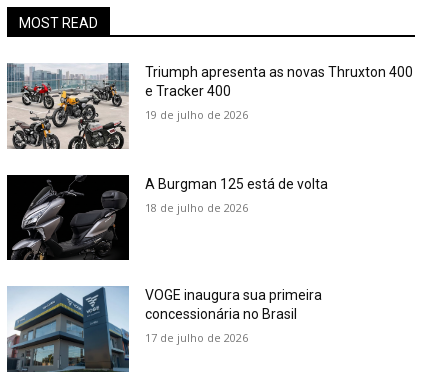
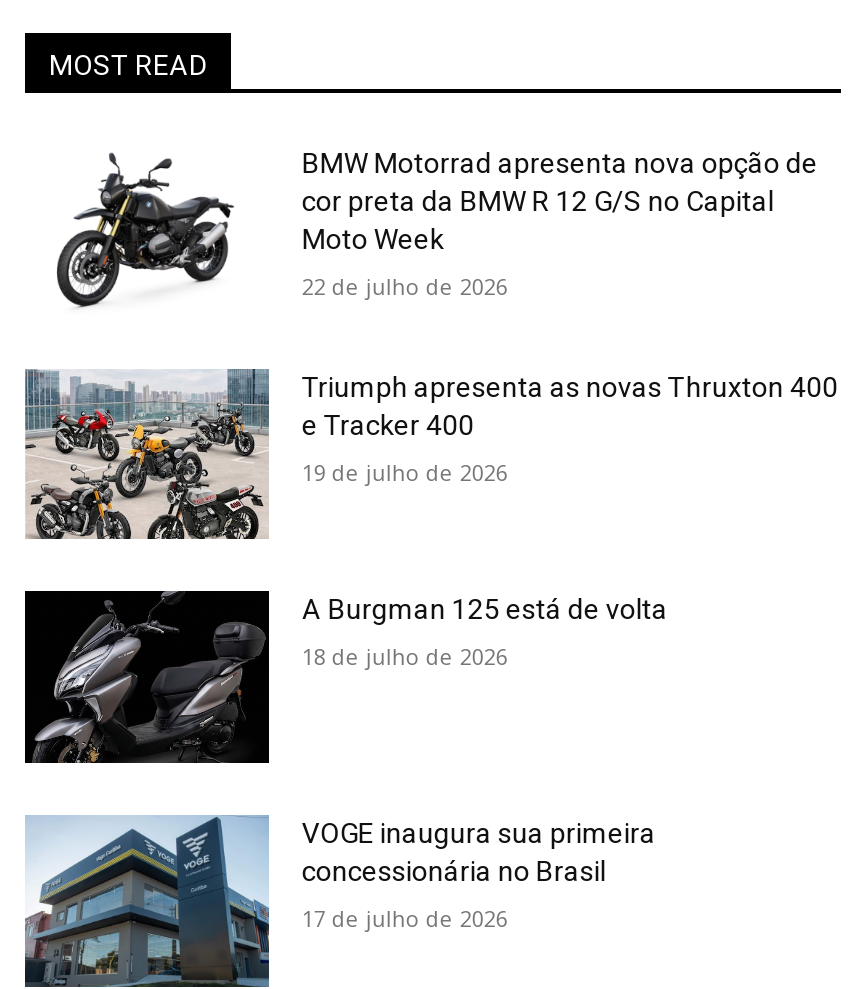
+ [image]
+ BMW Motorrad apresenta nova opção de
+ cor preta da BMW R 12 G/S no Capital
+ Moto Week
+ 22 de julho de 2026
